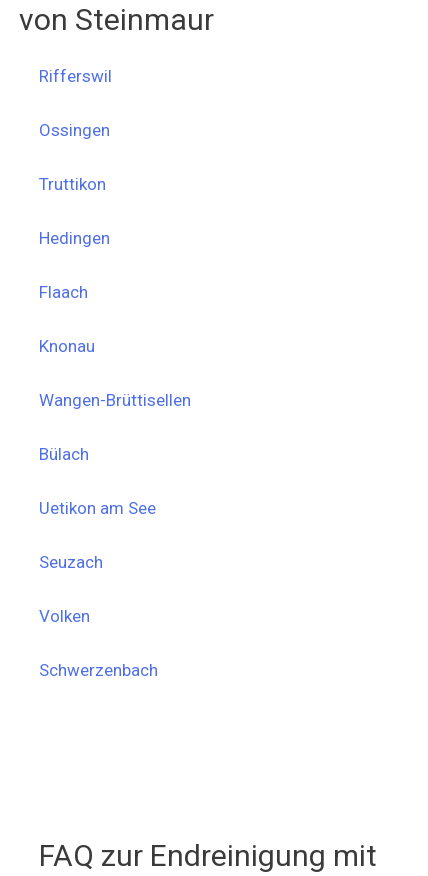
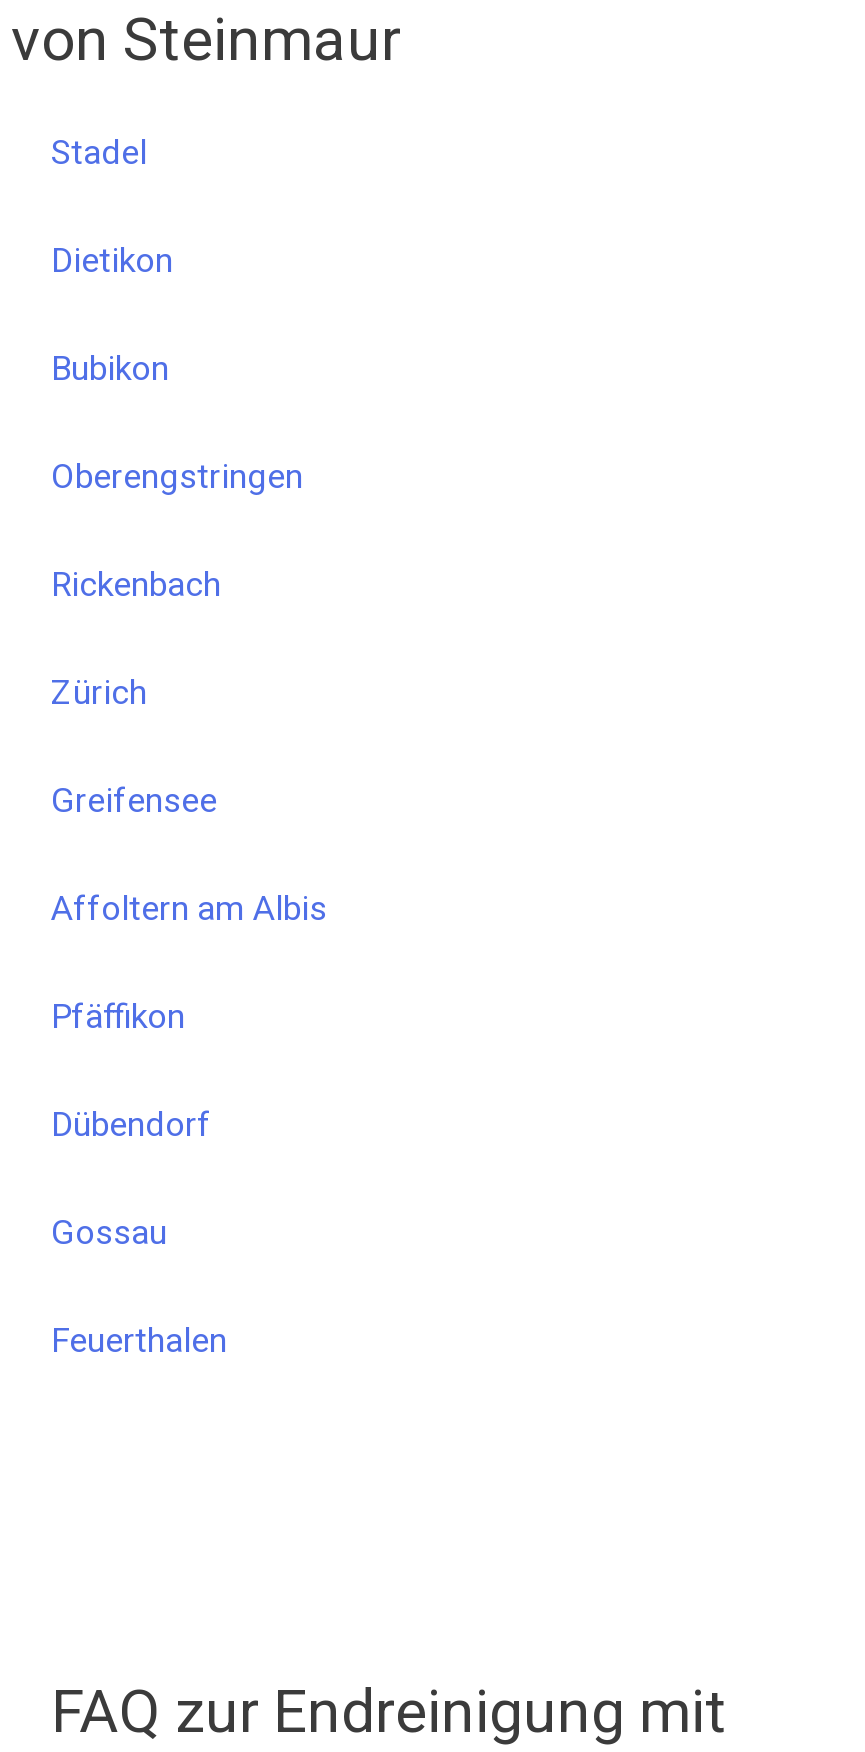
- Rifferswil
+ Stadel

- Ossingen
+ Dietikon

- Truttikon
+ Bubikon

- Hedingen
+ Oberengstringen

- Flaach
+ Rickenbach

- Knonau
+ Zürich

- Wangen-Brüttisellen
+ Greifensee

- Bülach
+ Affoltern am Albis

- Uetikon am See
+ Pfäffikon

- Seuzach
+ Dübendorf

- Volken
+ Gossau

- Schwerzenbach
+ Feuerthalen
